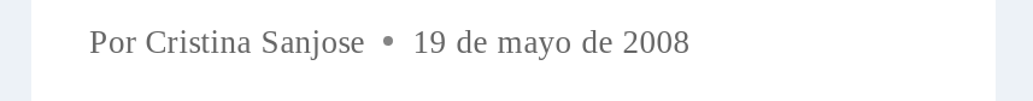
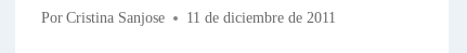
- 19 de mayo de 2008
+ 11 de diciembre de 2011
